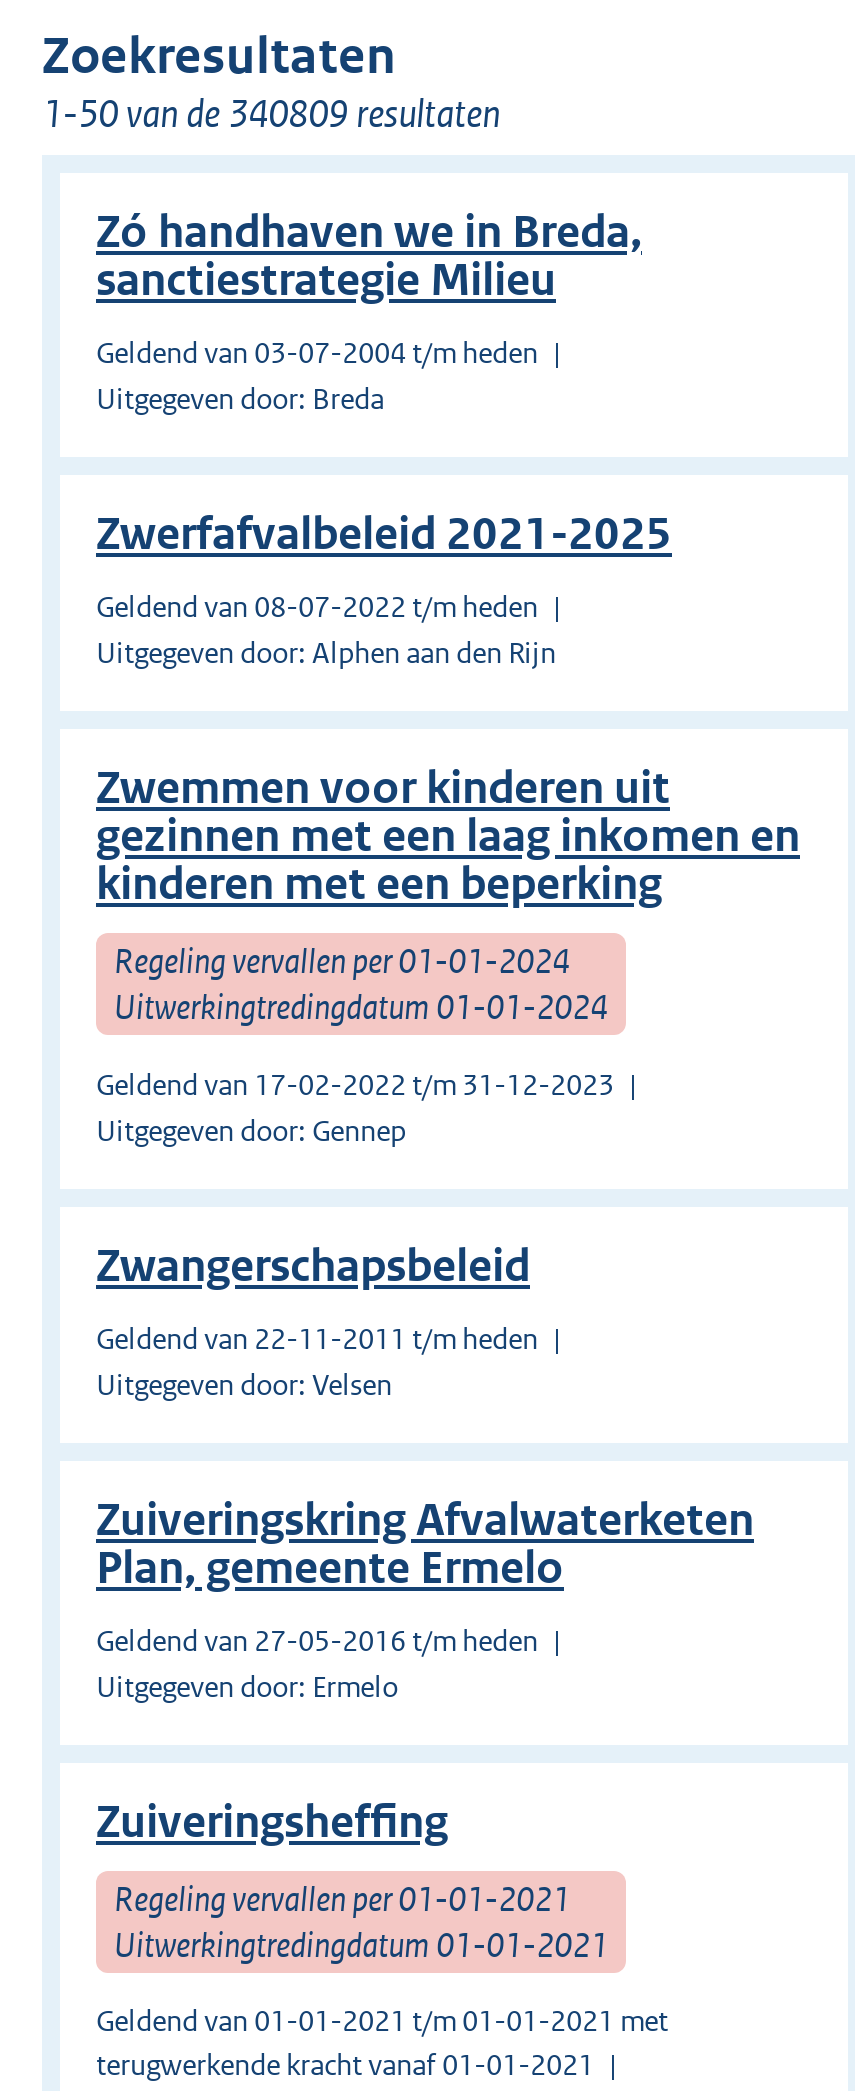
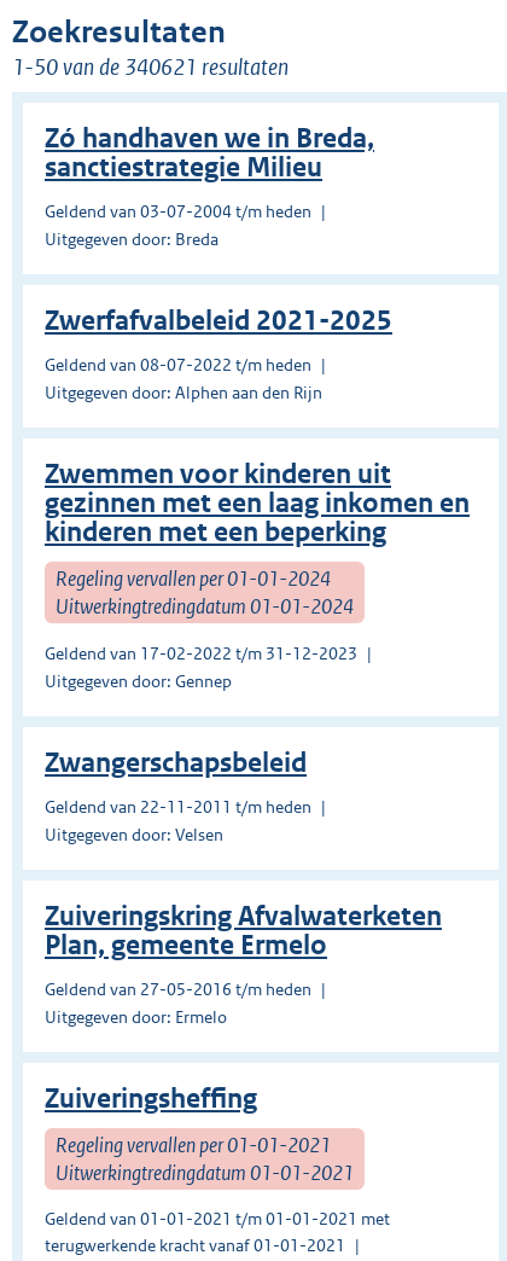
- 1-50 van de 340809 resultaten
+ 1-50 van de 340621 resultaten
